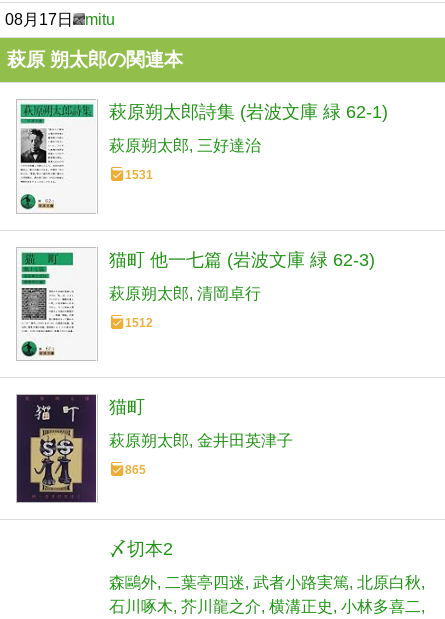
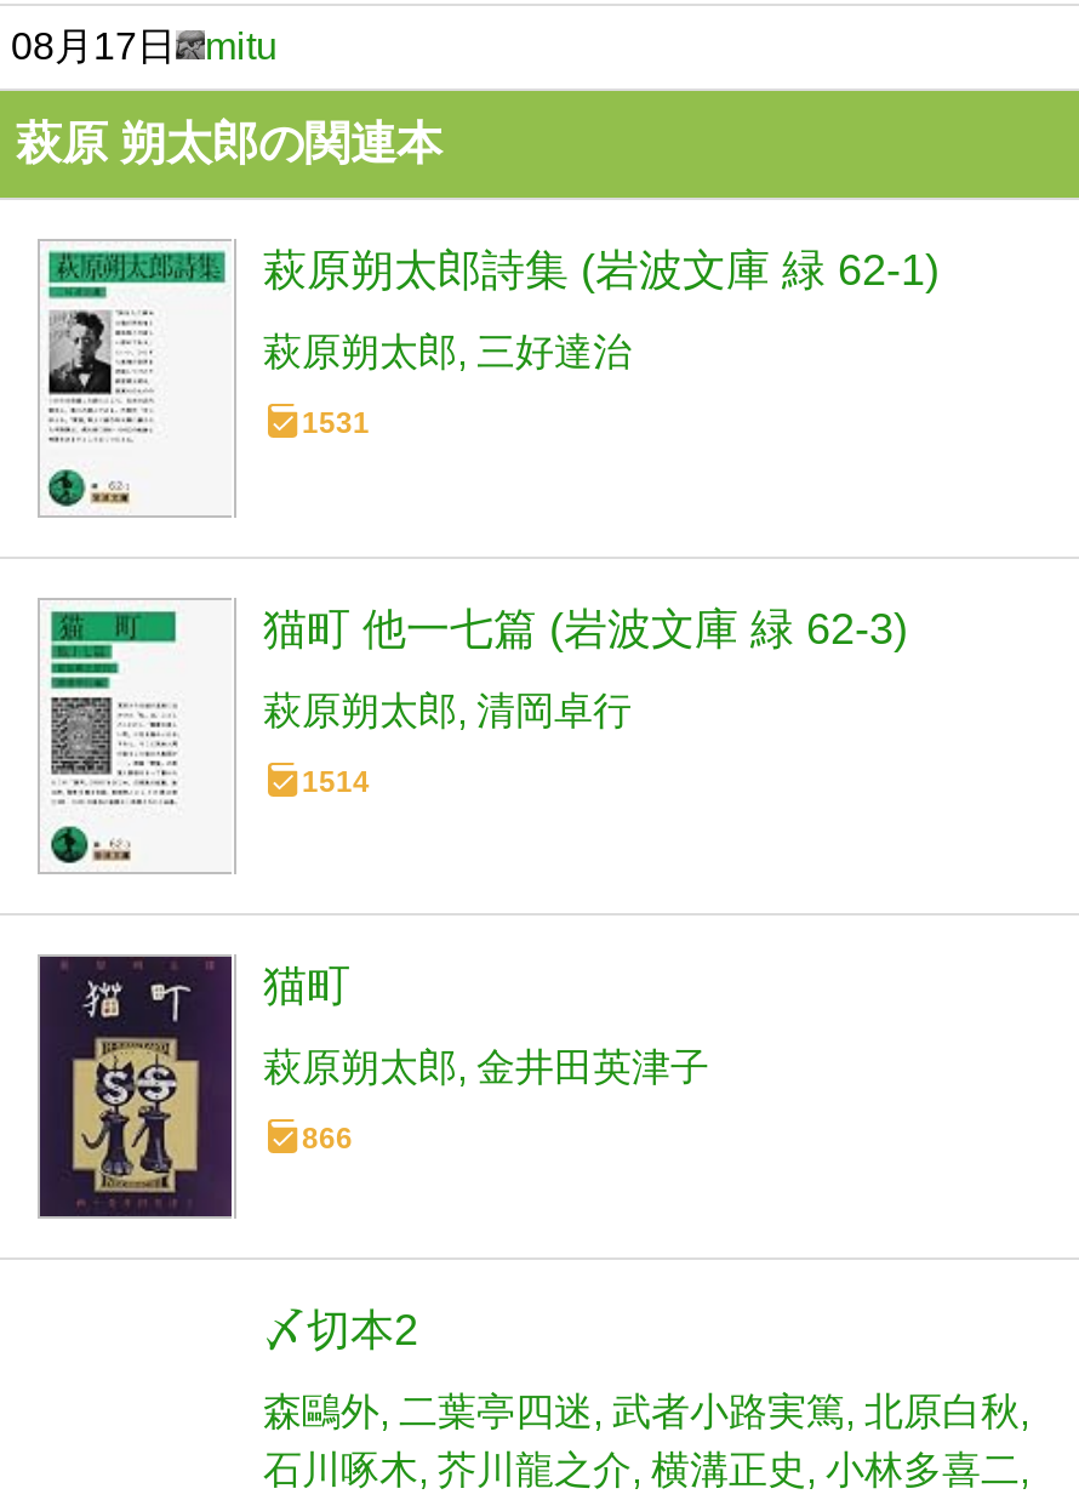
- 1512
+ 1514

- 865
+ 866
